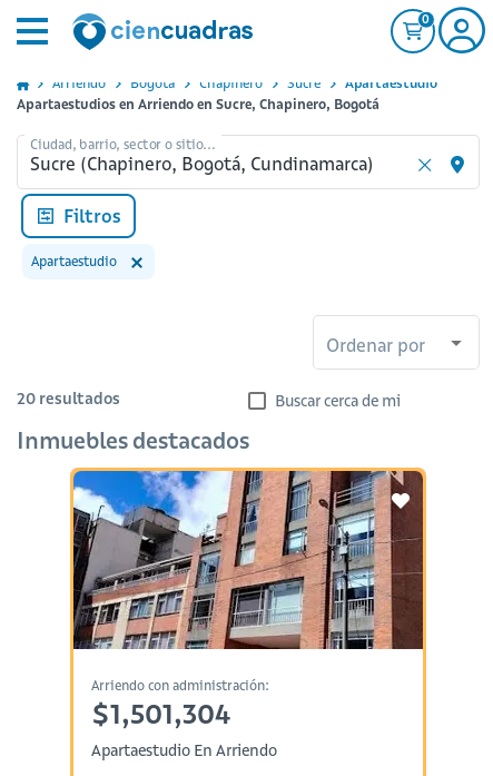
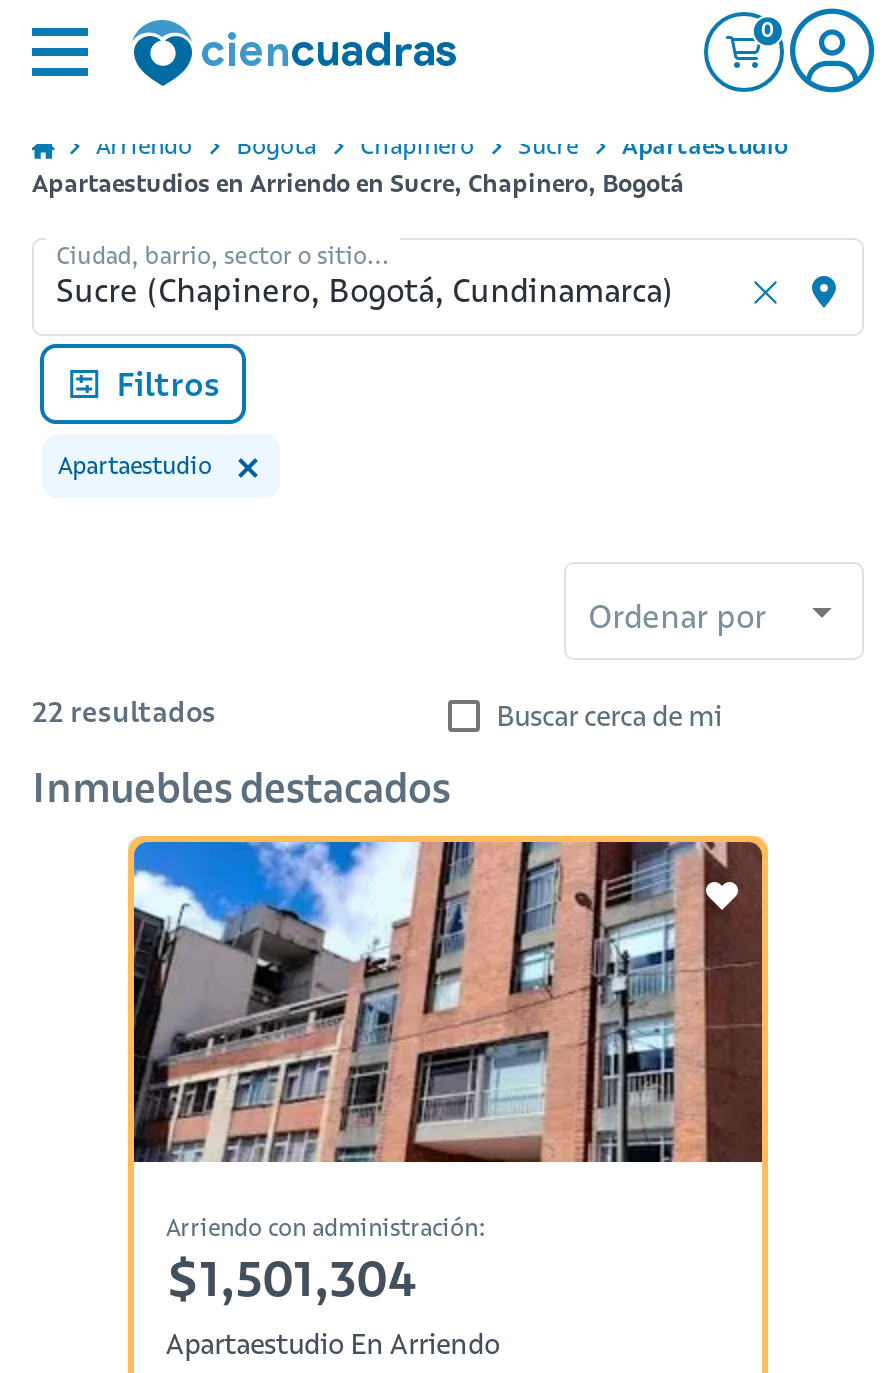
- 20 resultados
+ 22 resultados
